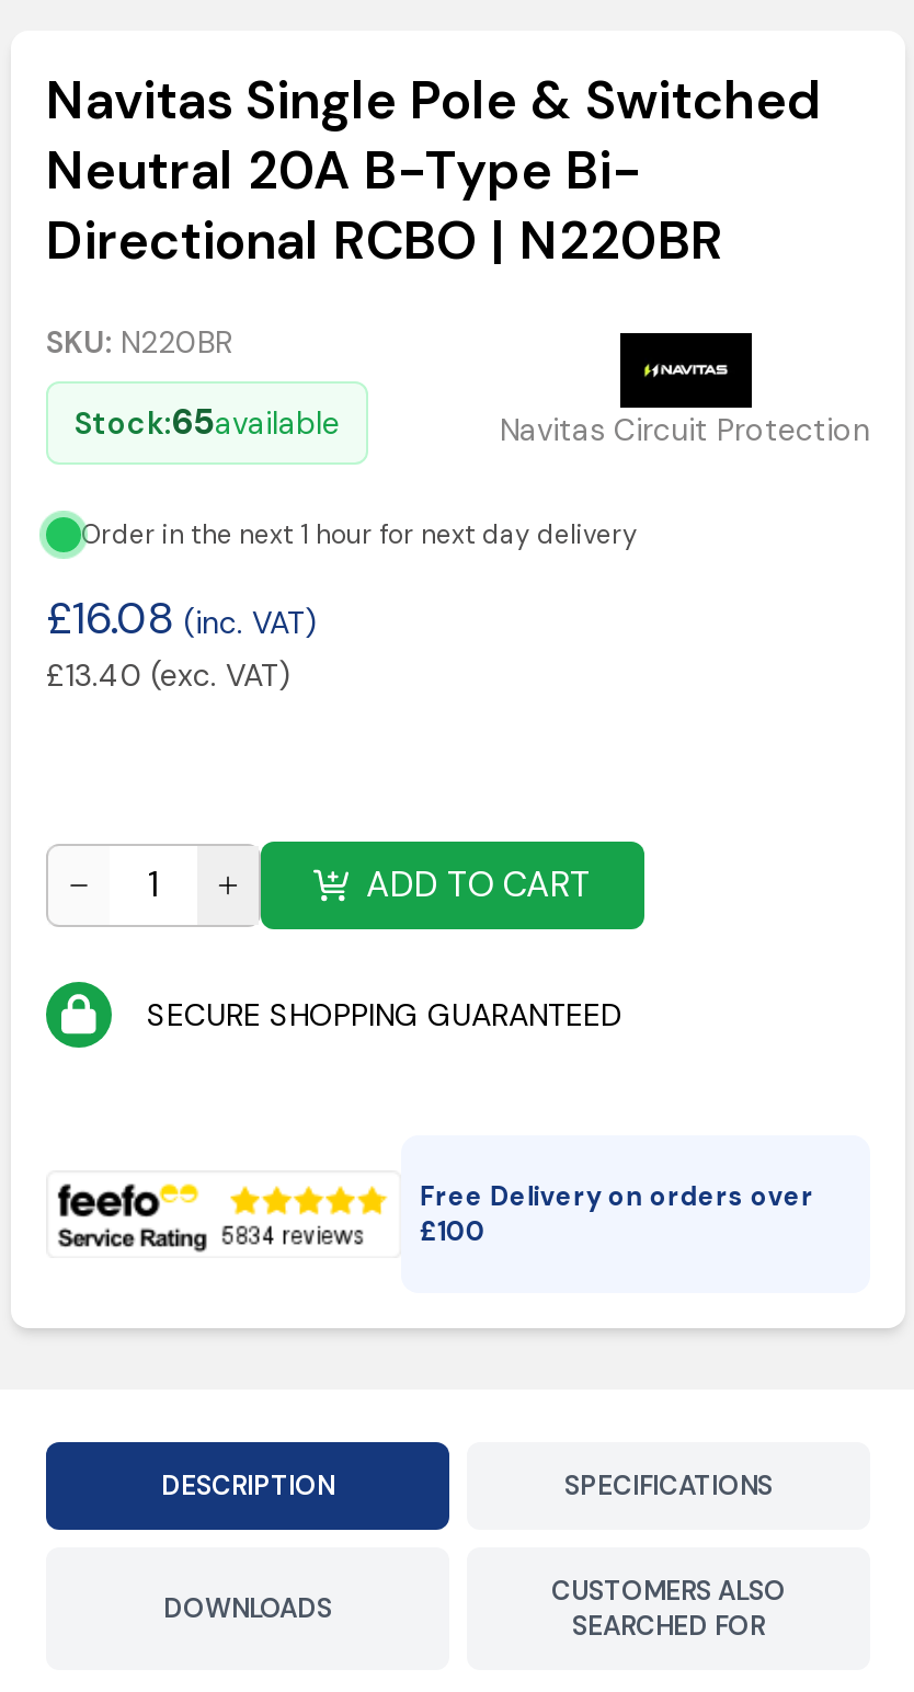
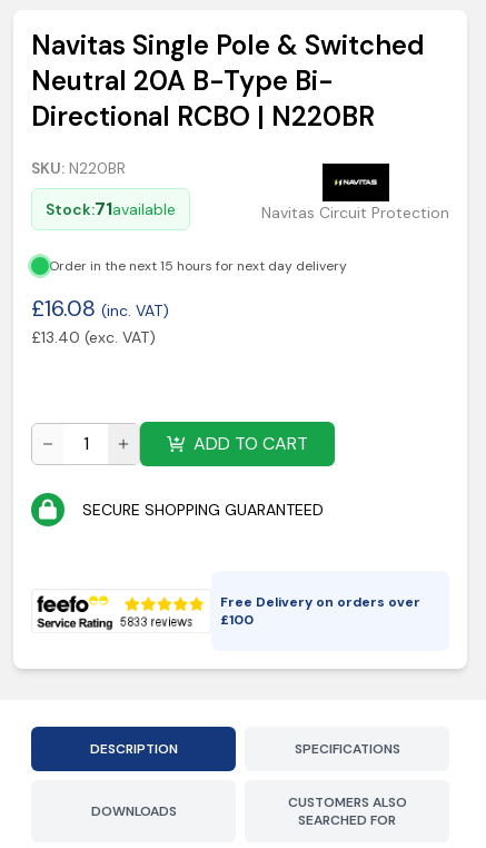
- Stock:65available
+ Stock:71available

- Order in the next 1 hour for next day delivery
+ Order in the next 15 hours for next day delivery
